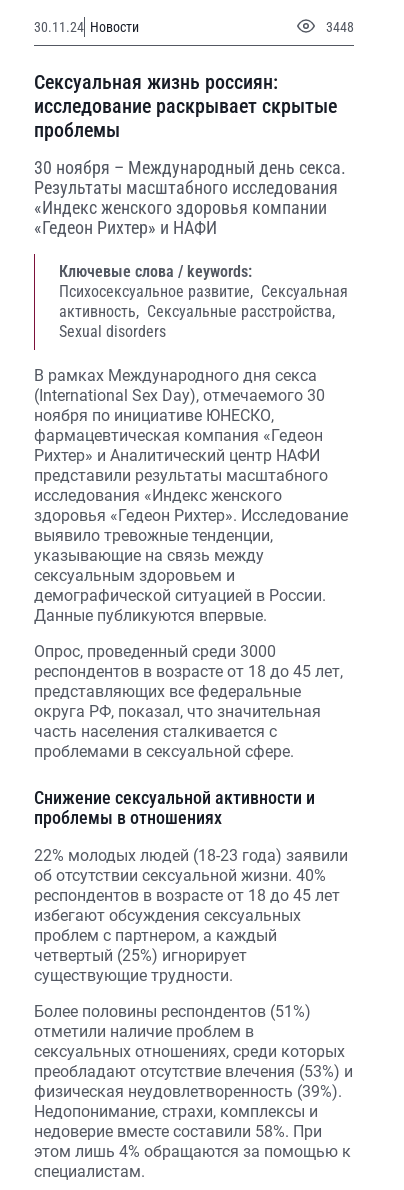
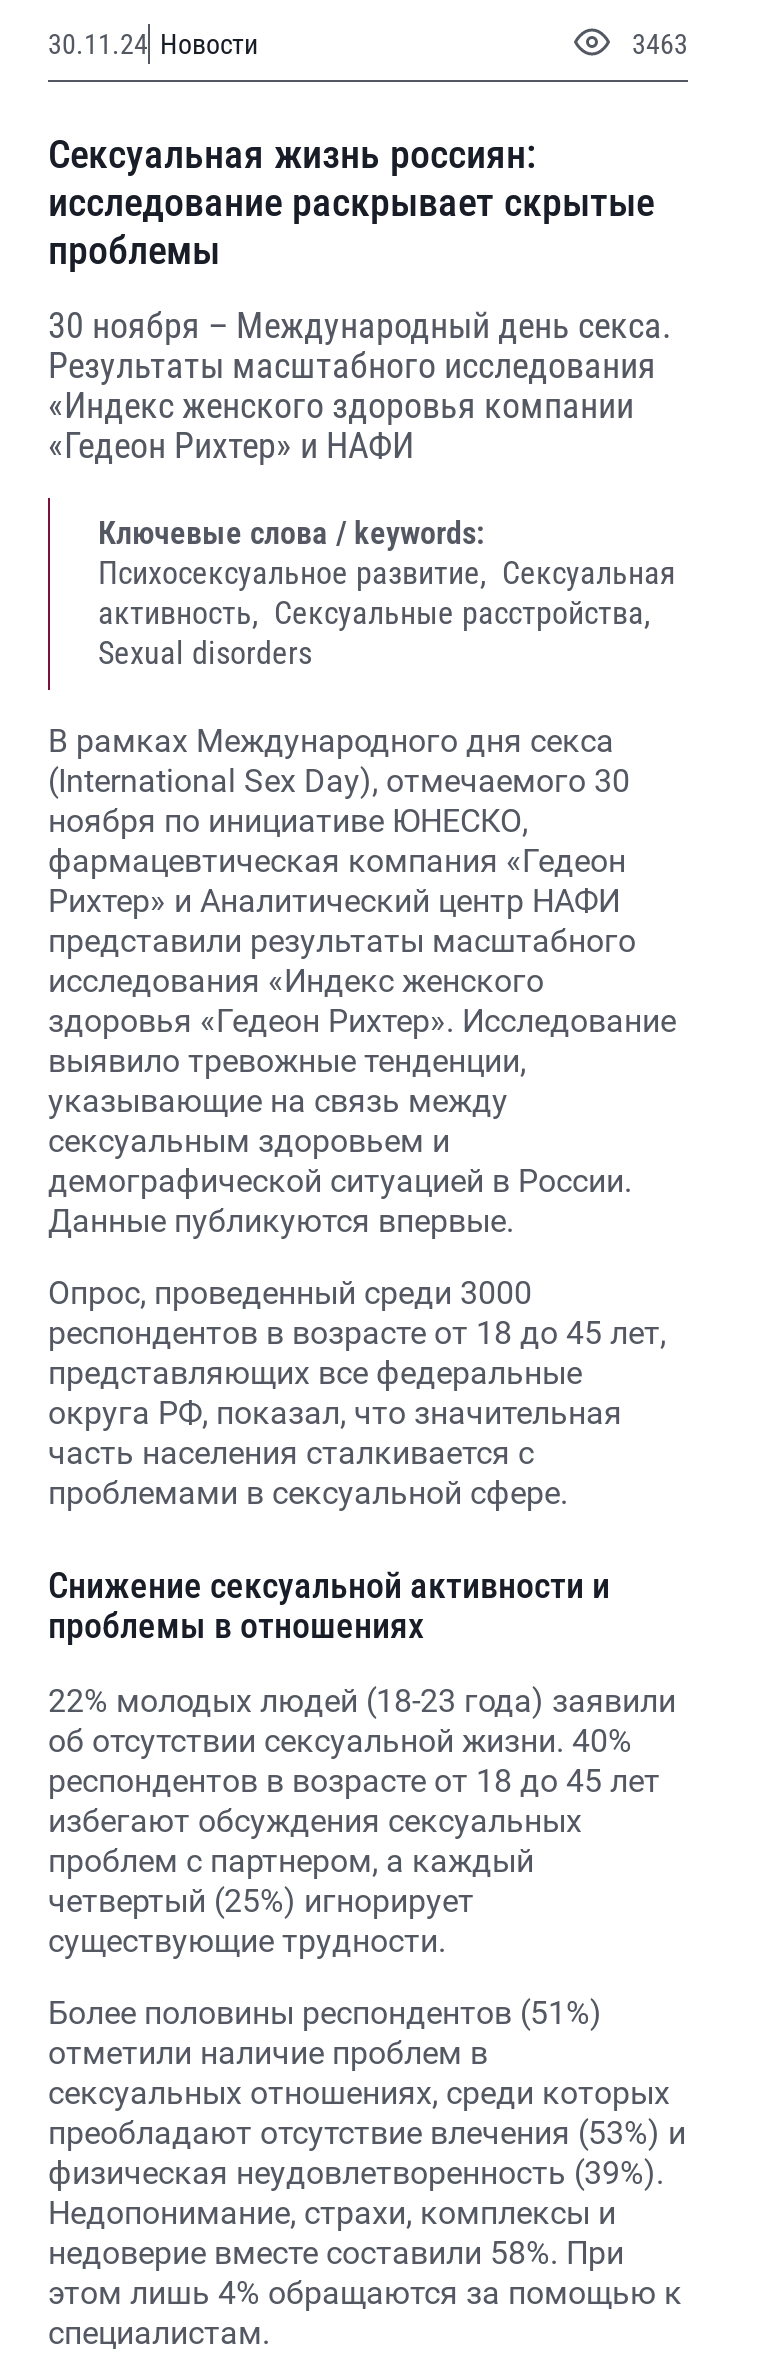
- 3448
+ 3463
